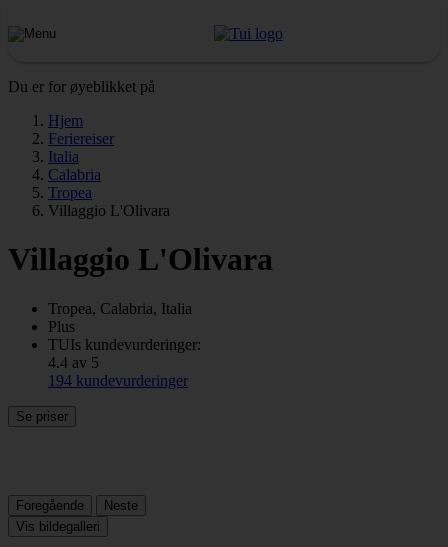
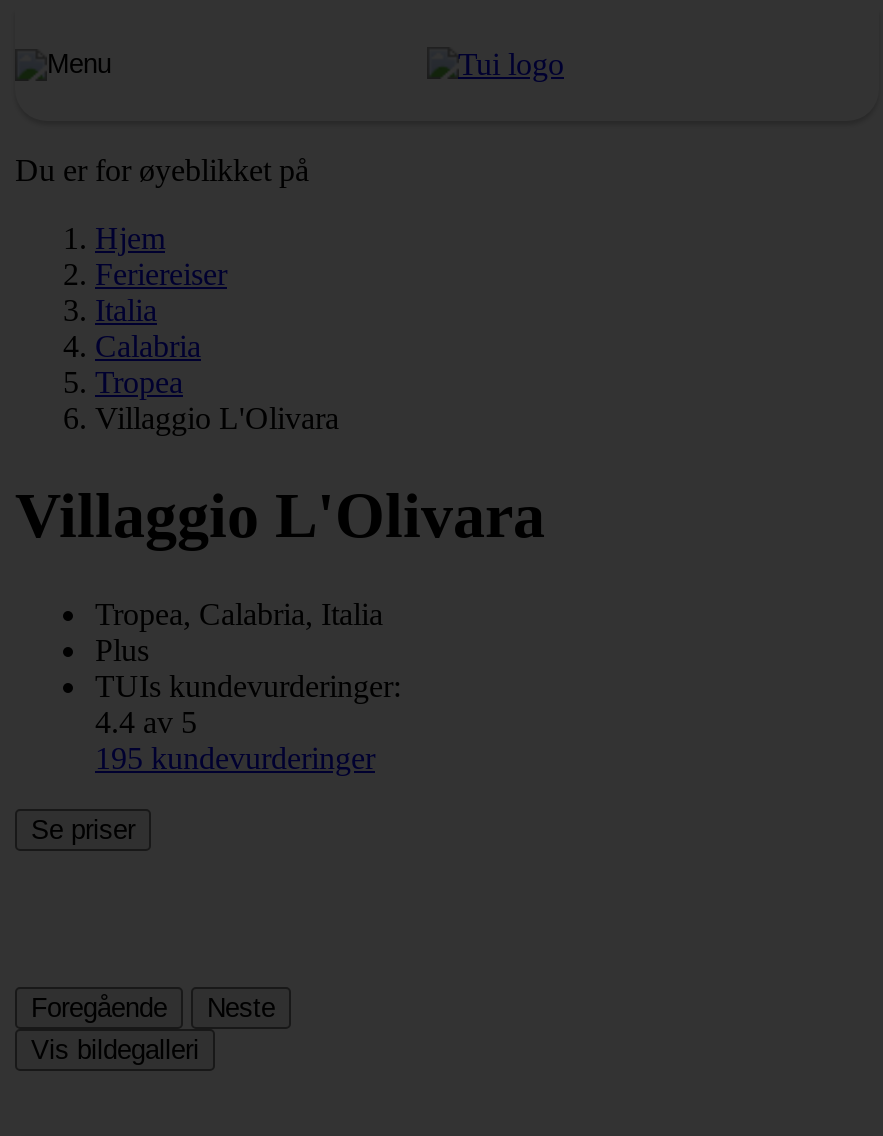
- 194 kundevurderinger
+ 195 kundevurderinger
